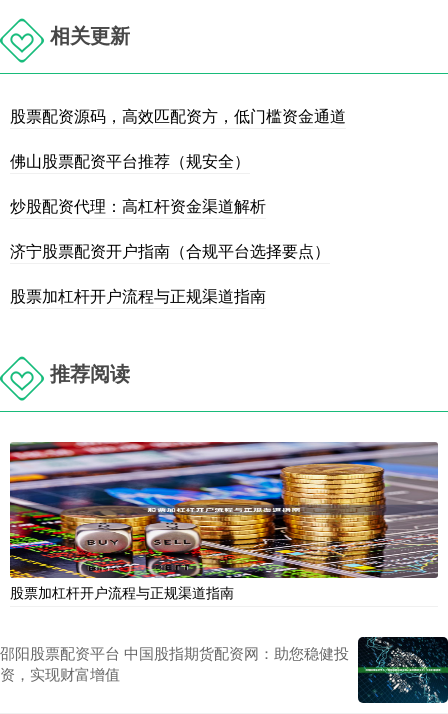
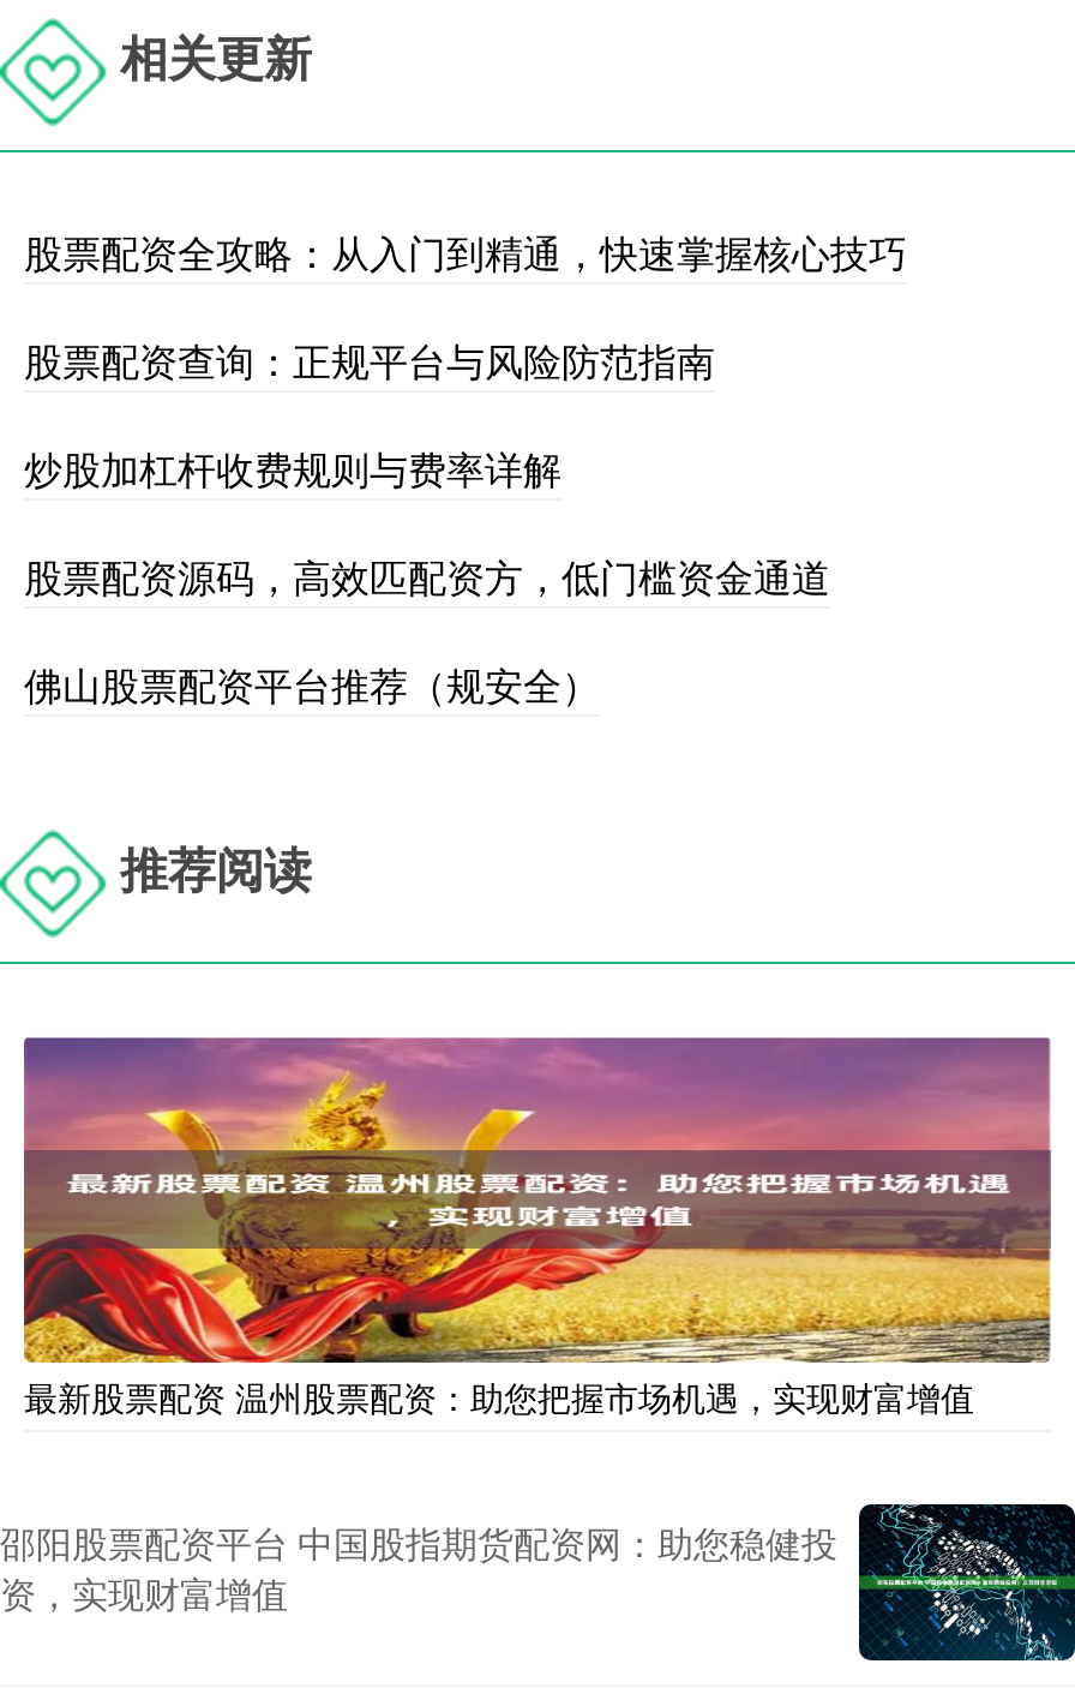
+ 股票配资全攻略：从入门到精通，快速掌握核心技巧
+ 股票配资查询：正规平台与风险防范指南
+ 炒股加杠杆收费规则与费率详解

moved down: 股票配资源码，高效匹配资方，低门槛资金通道 | 佛山股票配资平台推荐（规安全）

- 炒股配资代理：高杠杆资金渠道解析
- 济宁股票配资开户指南（合规平台选择要点）
- 股票加杠杆开户流程与正规渠道指南

- [image]
- 股票加杠杆开户流程与正规渠道指南
+ [image]
+ 最新股票配资 温州股票配资：助您把握市场机遇，实现财富增值
